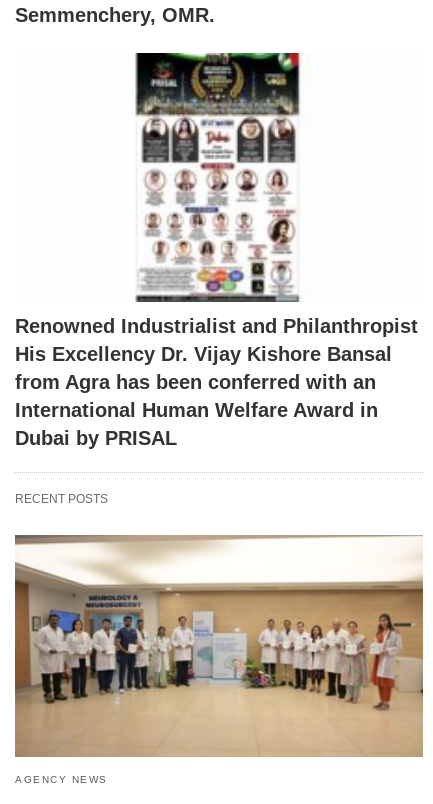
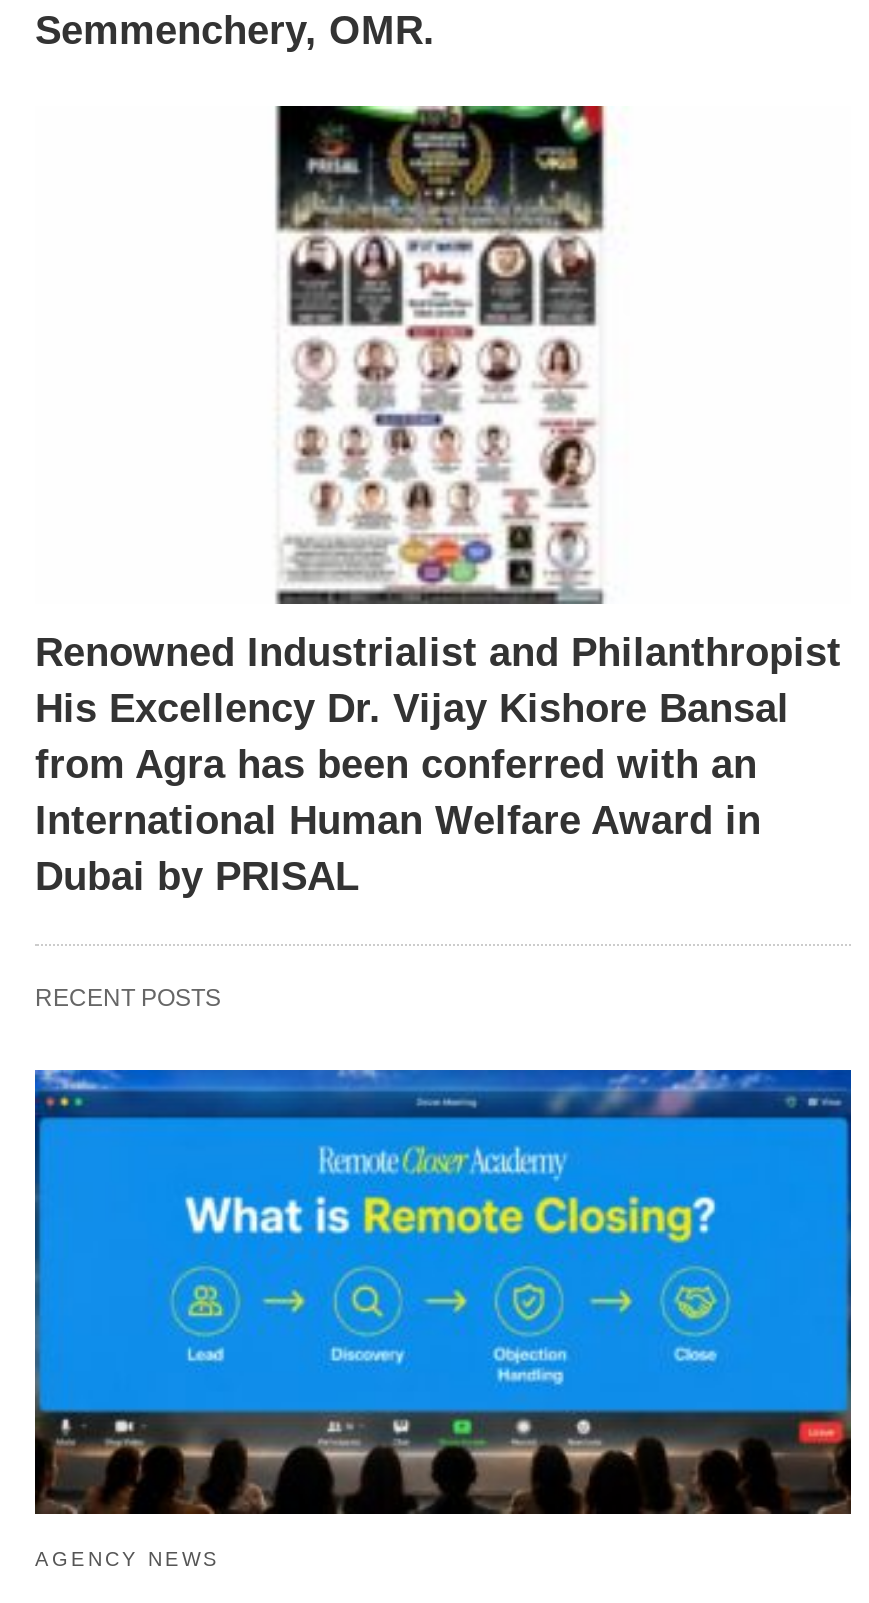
- [image]
+ [image]
